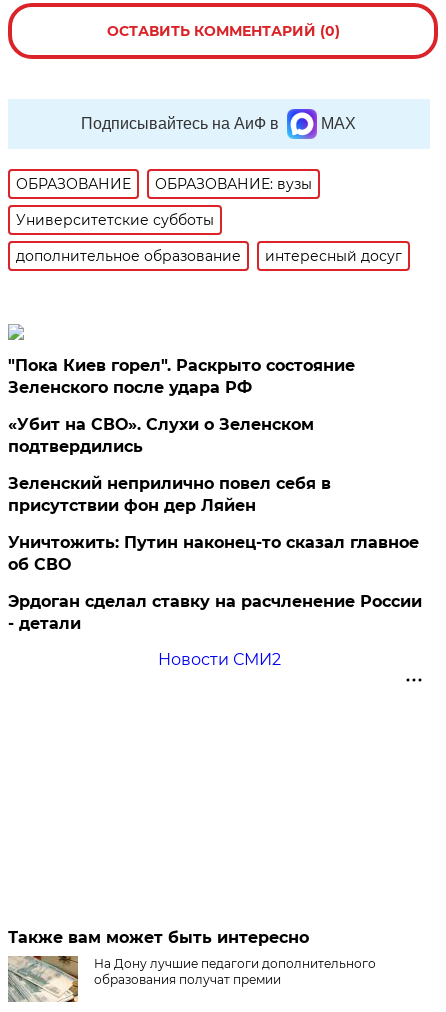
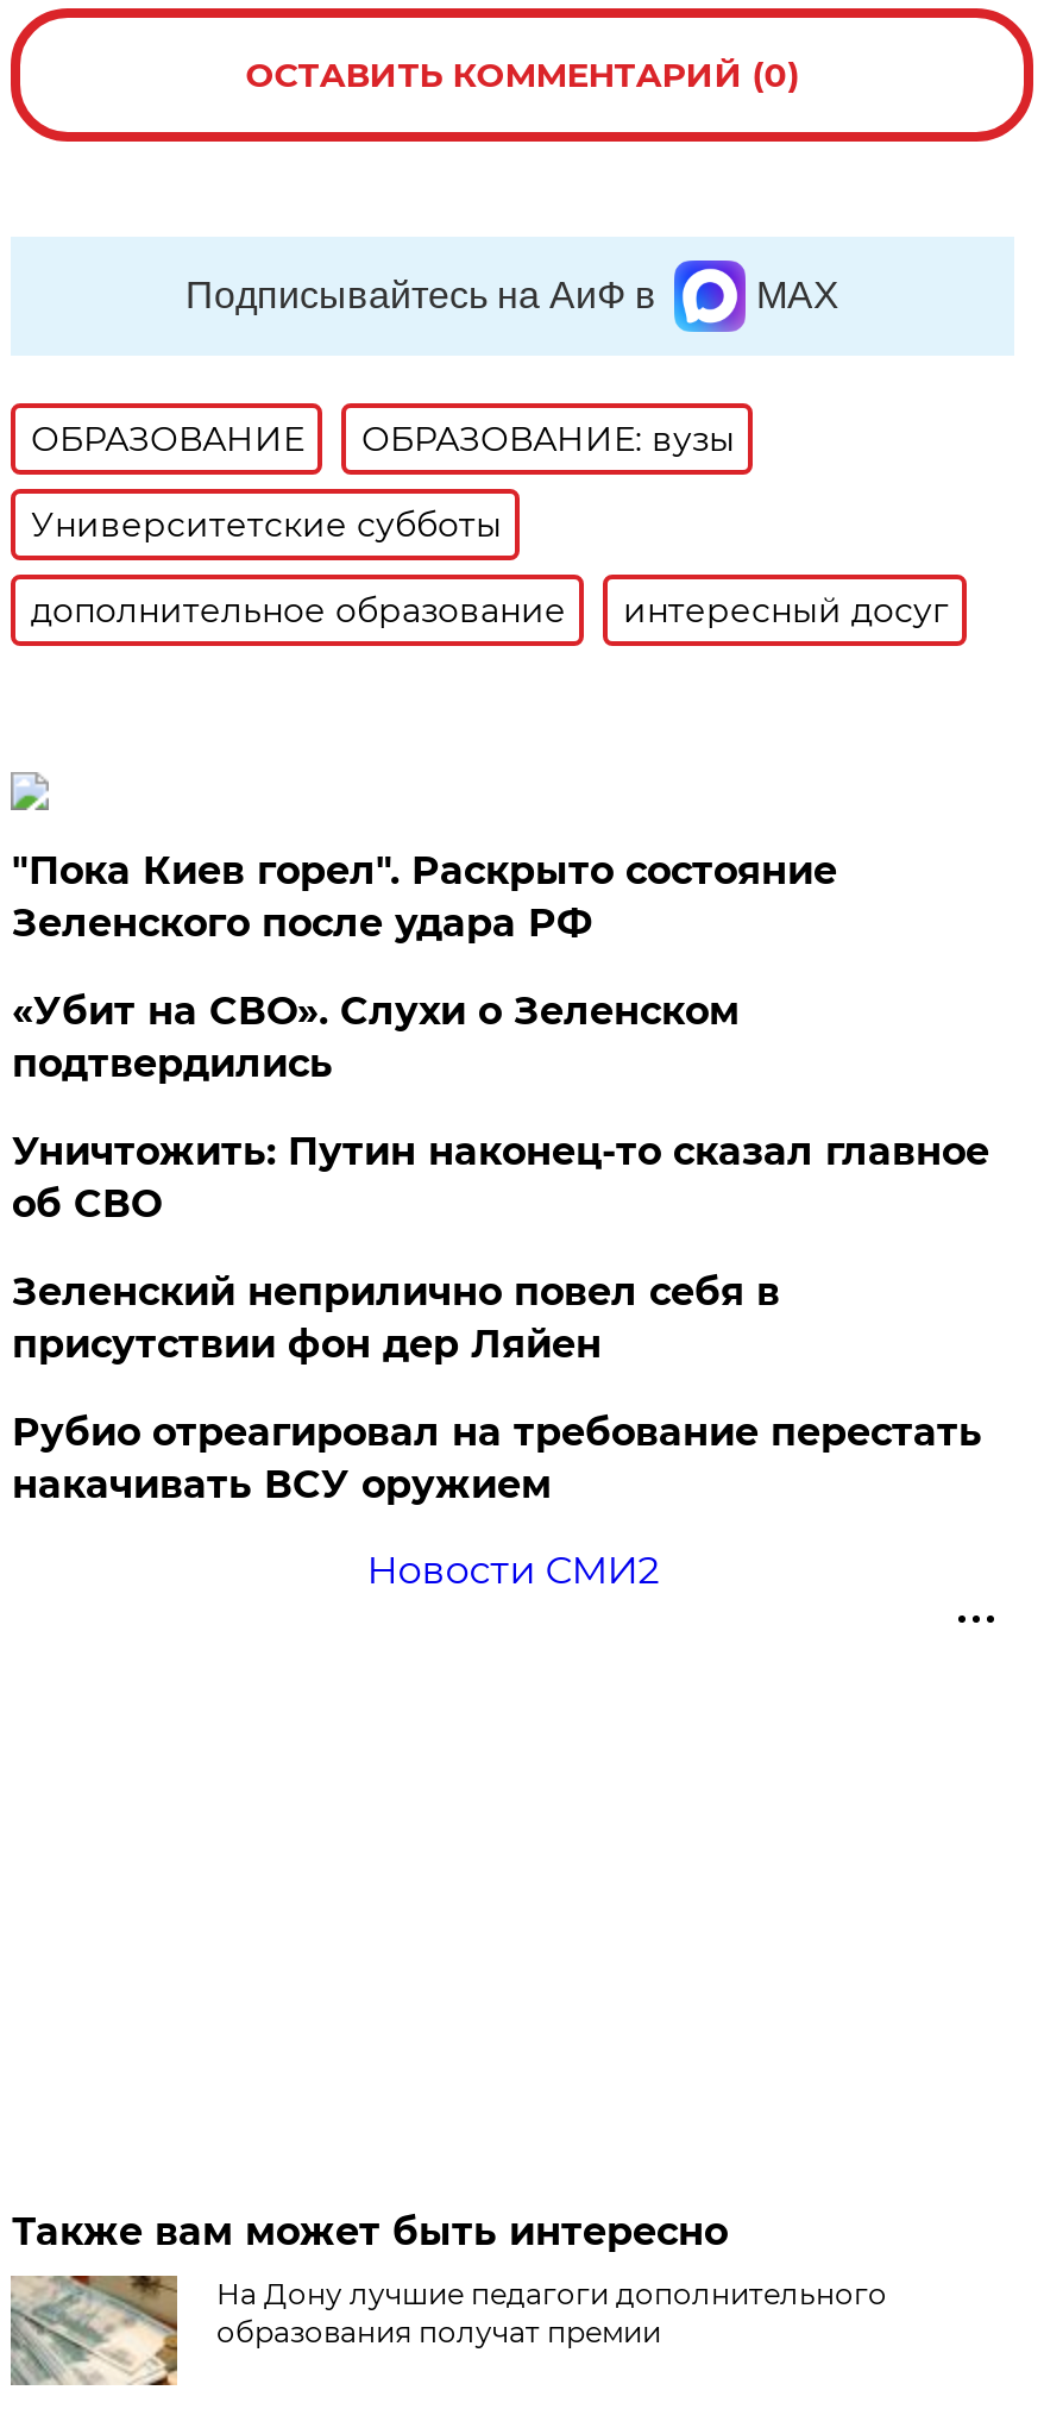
moved down: Зеленский неприлично повел cебя в | присутствии фон дер Ляйен

moved up: Уничтожить: Путин наконец-то сказал главное | об СВО

- Эрдоган сделал ставку на расчленение России
- - детали
+ Рубио отреагировал на требование перестать
+ накачивать ВСУ оружием
